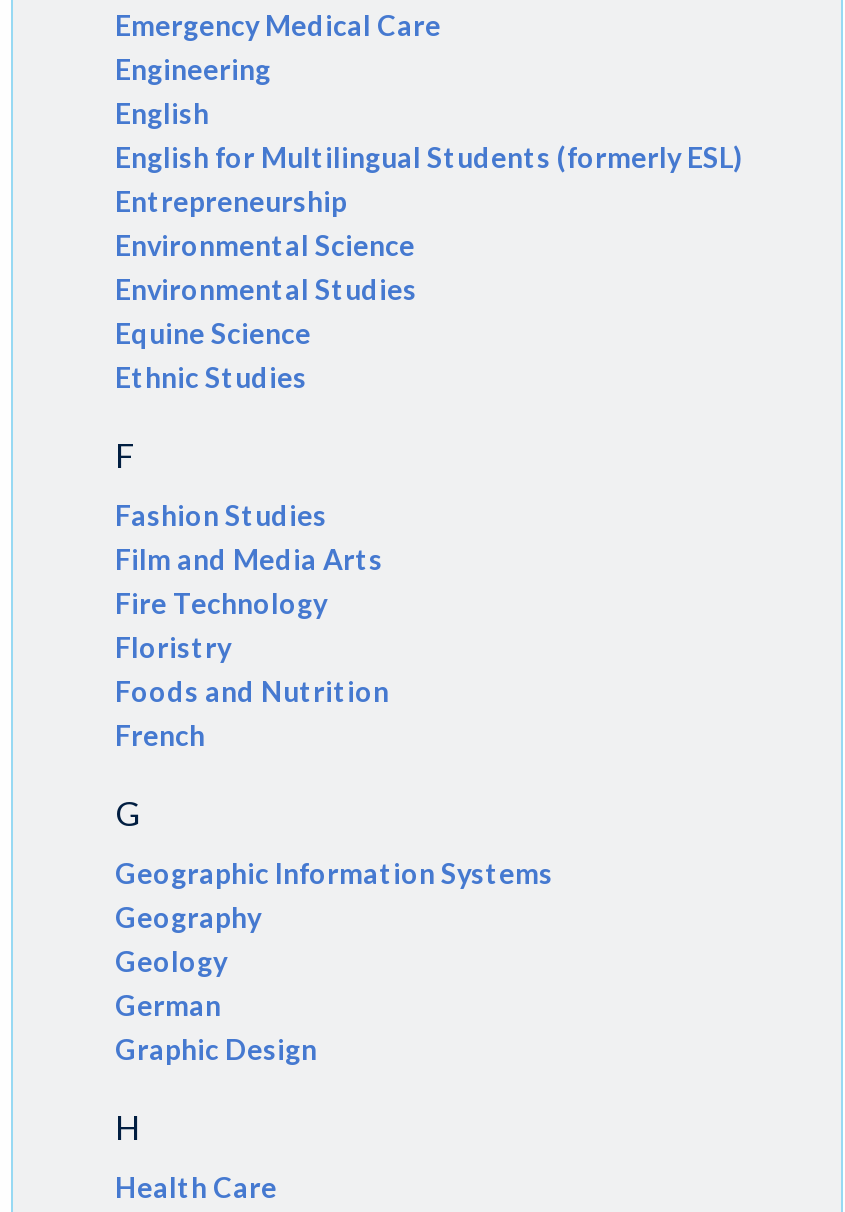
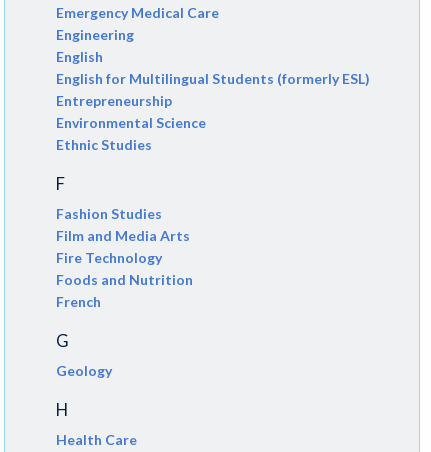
- Environmental Studies
- Equine Science

- Floristry

- Geographic Information Systems
- Geography

- German
- Graphic Design
